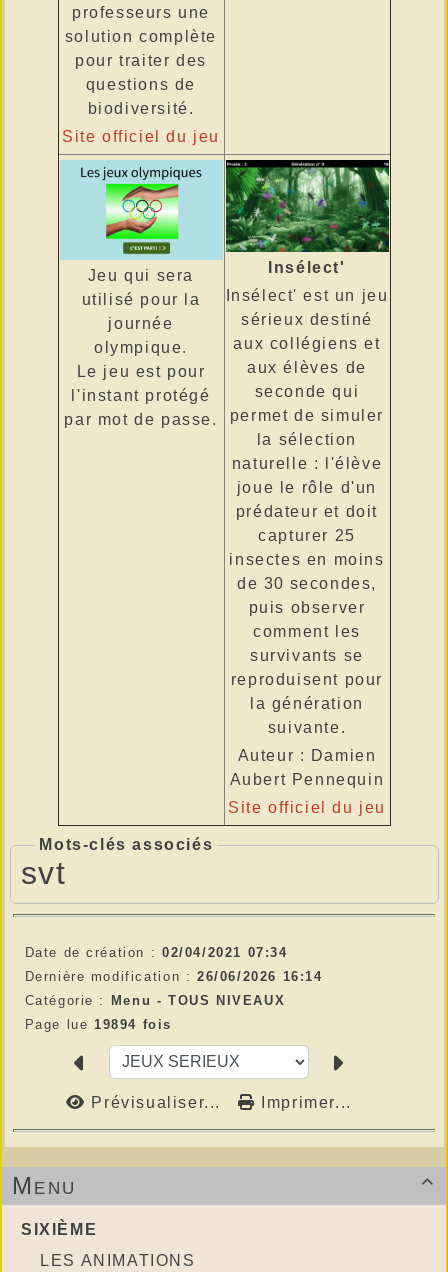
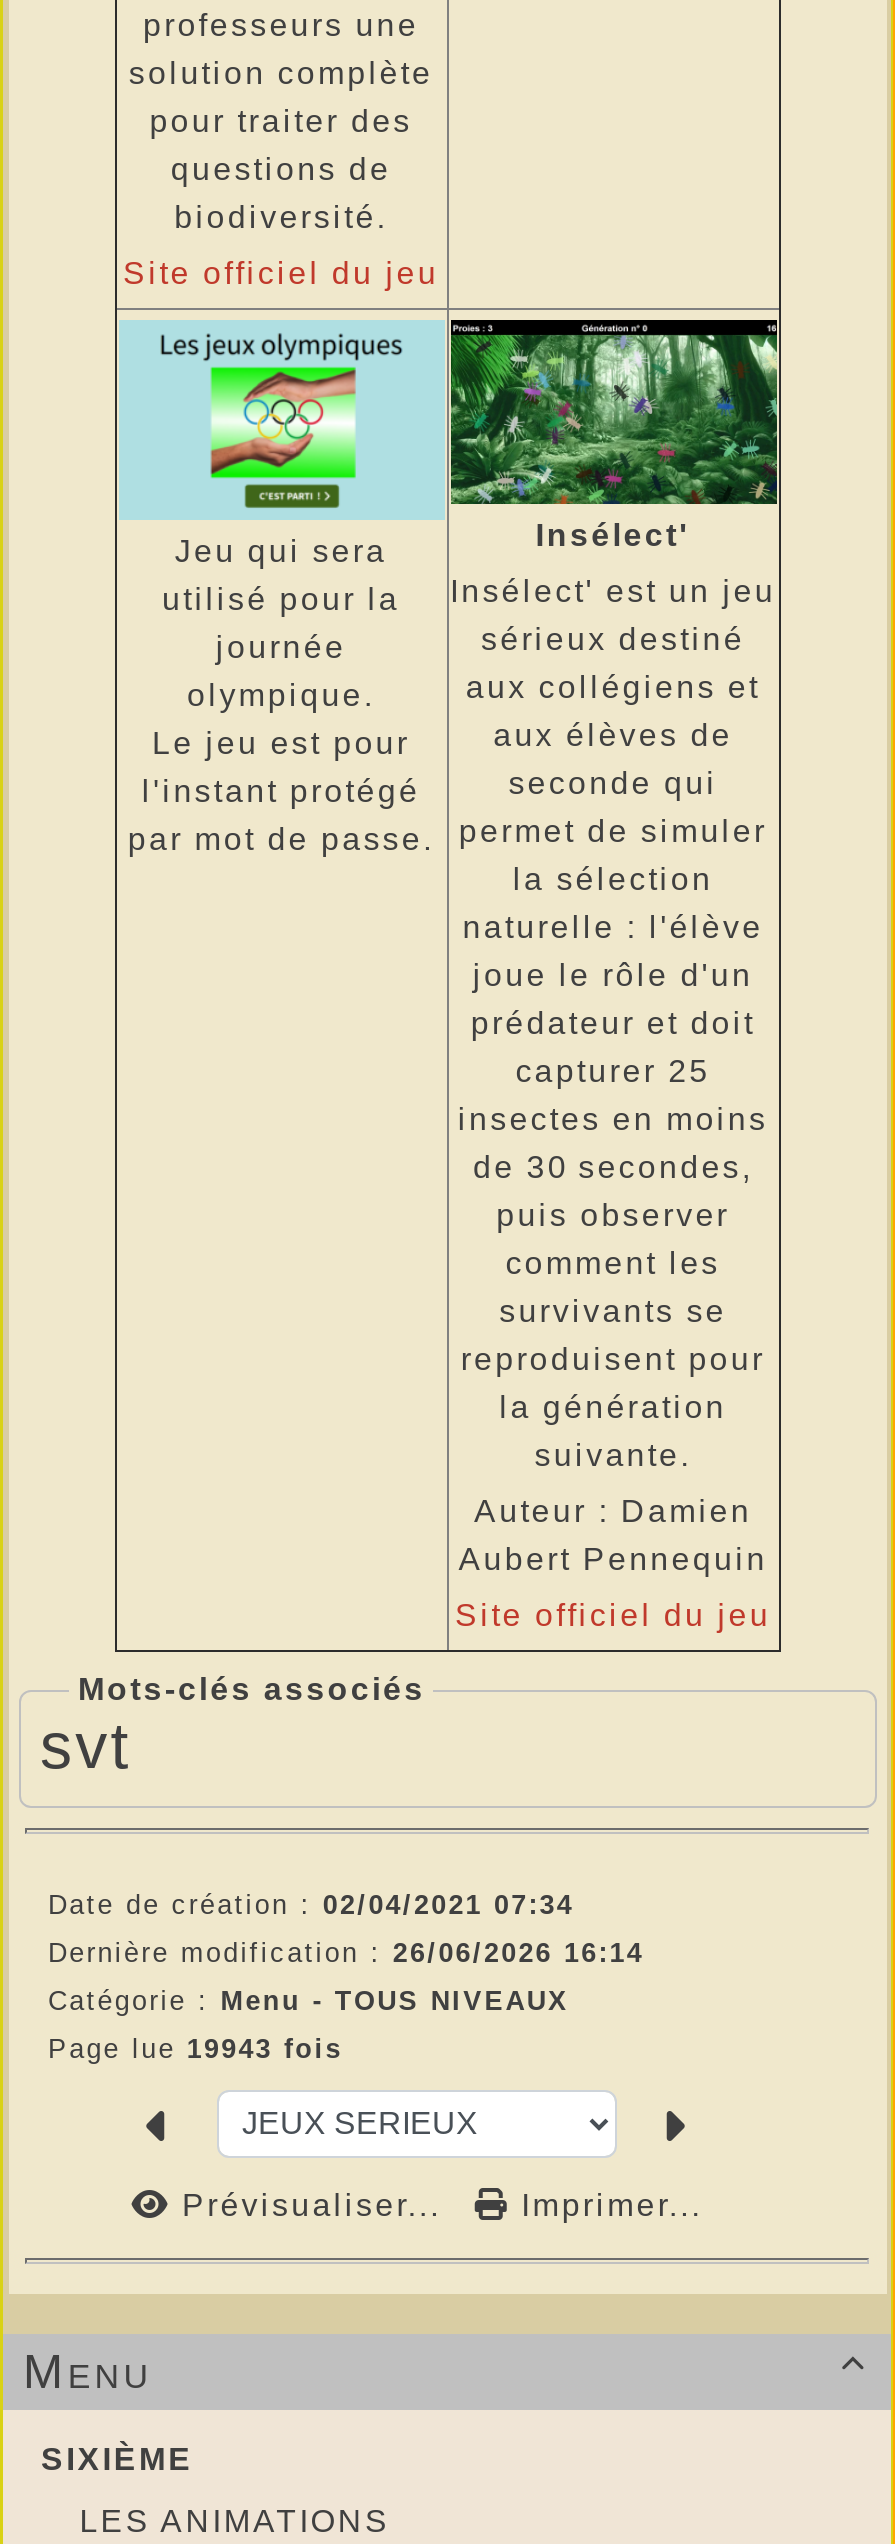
- Page lue 19894 fois
+ Page lue 19943 fois
